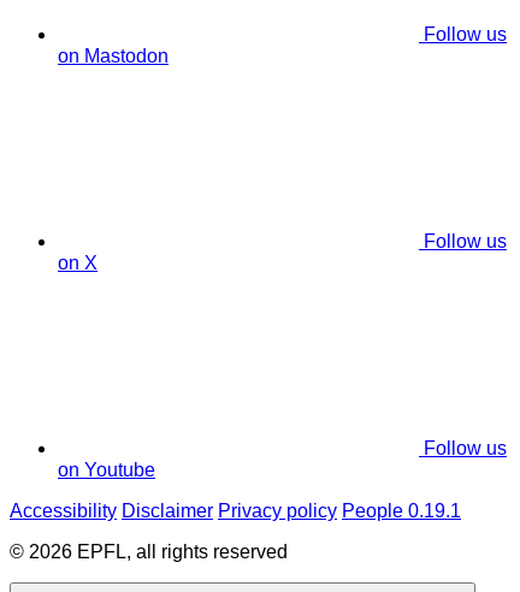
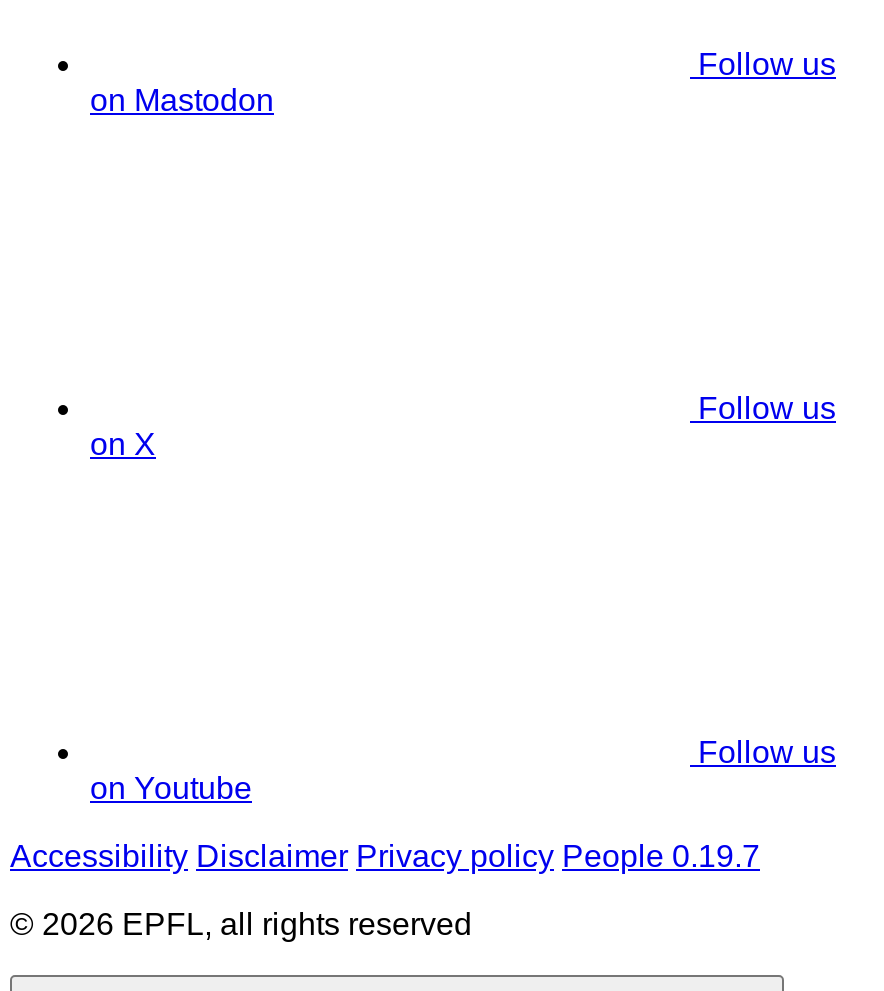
- Accessibility Disclaimer Privacy policy People 0.19.1
+ Accessibility Disclaimer Privacy policy People 0.19.7
